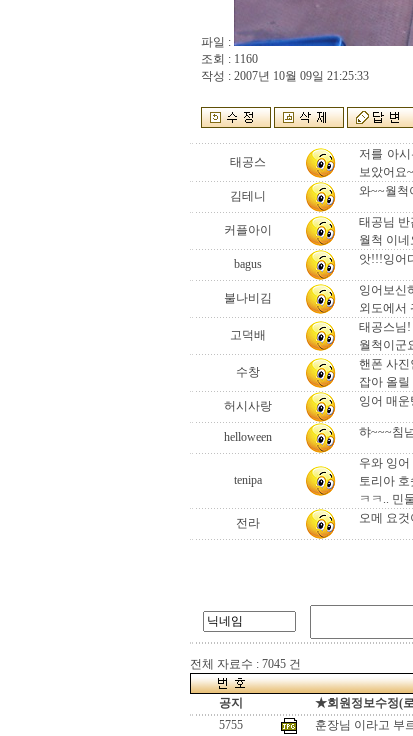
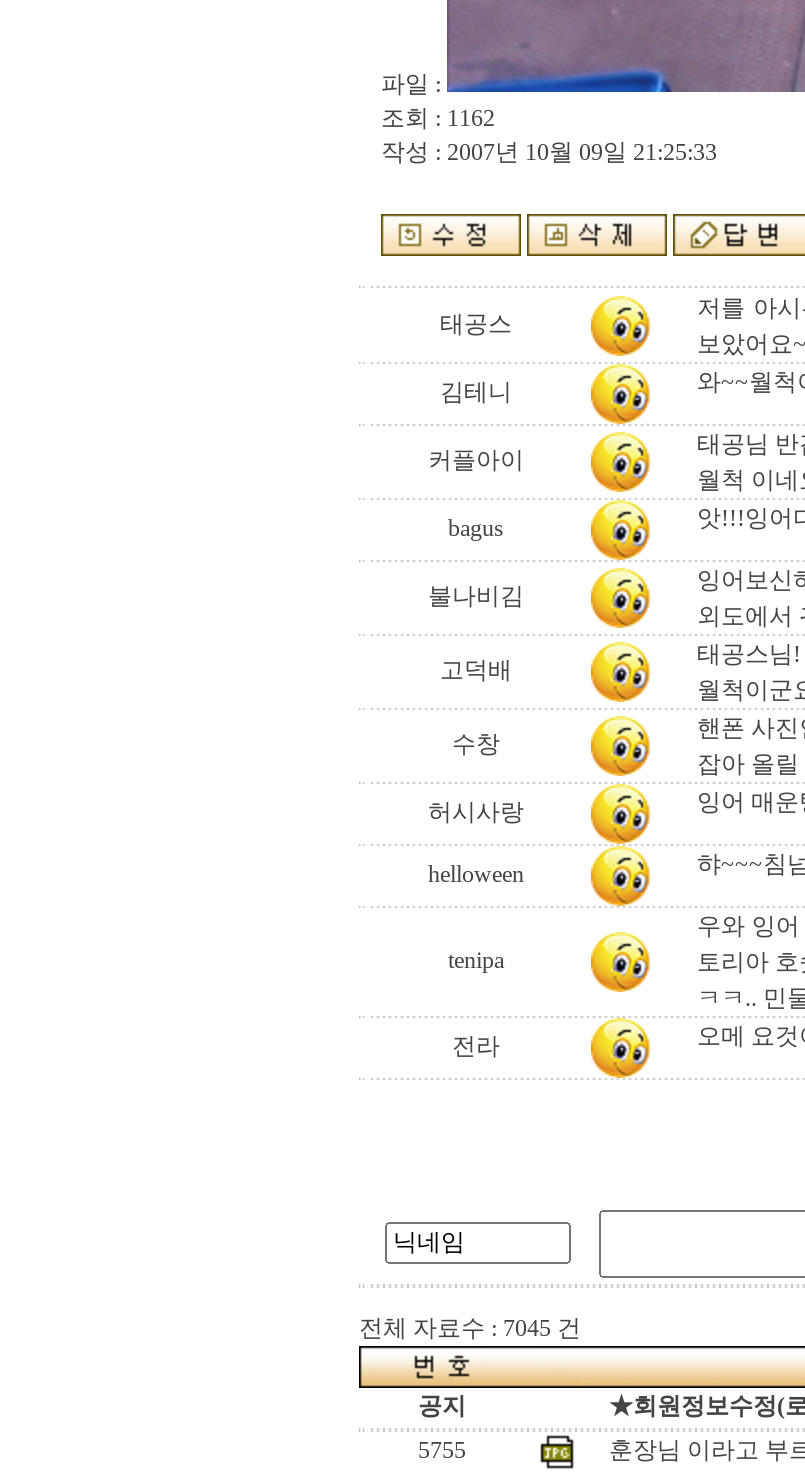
- 조회 : 1160
+ 조회 : 1162
